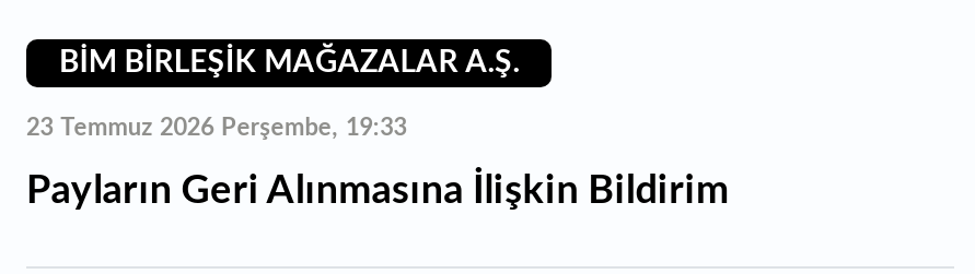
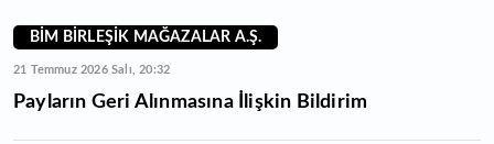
- 23 Temmuz 2026 Perşembe, 19:33
+ 21 Temmuz 2026 Salı, 20:32
